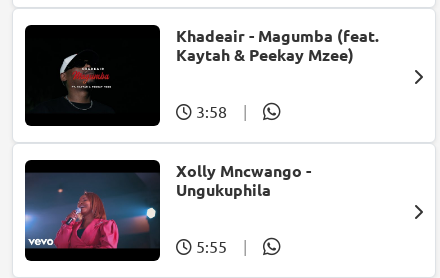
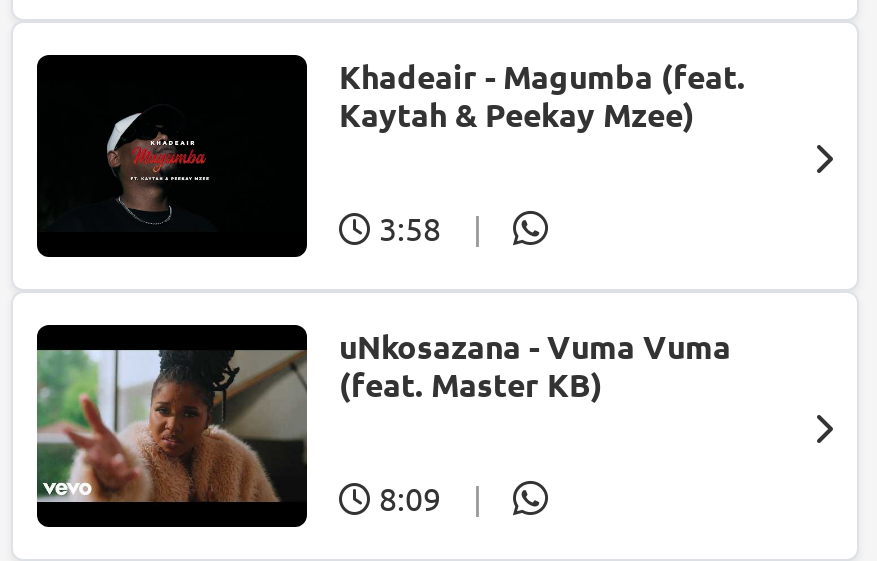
- [image]
- Xolly Mncwango -
- Ungukuphila
+ [image]
+ uNkosazana - Vuma Vuma
+ (feat. Master KB)

- 5:55
+ 8:09
